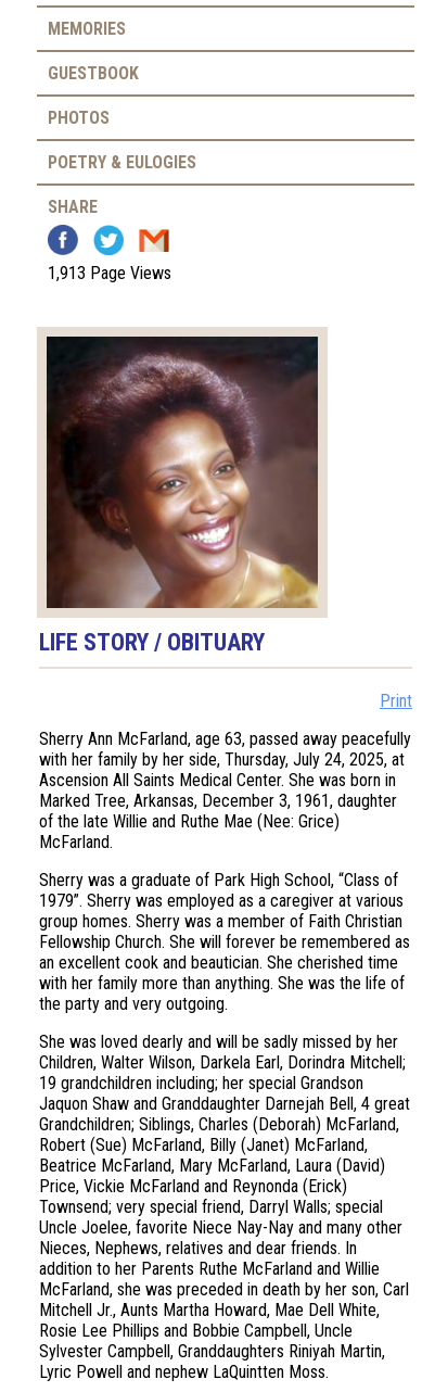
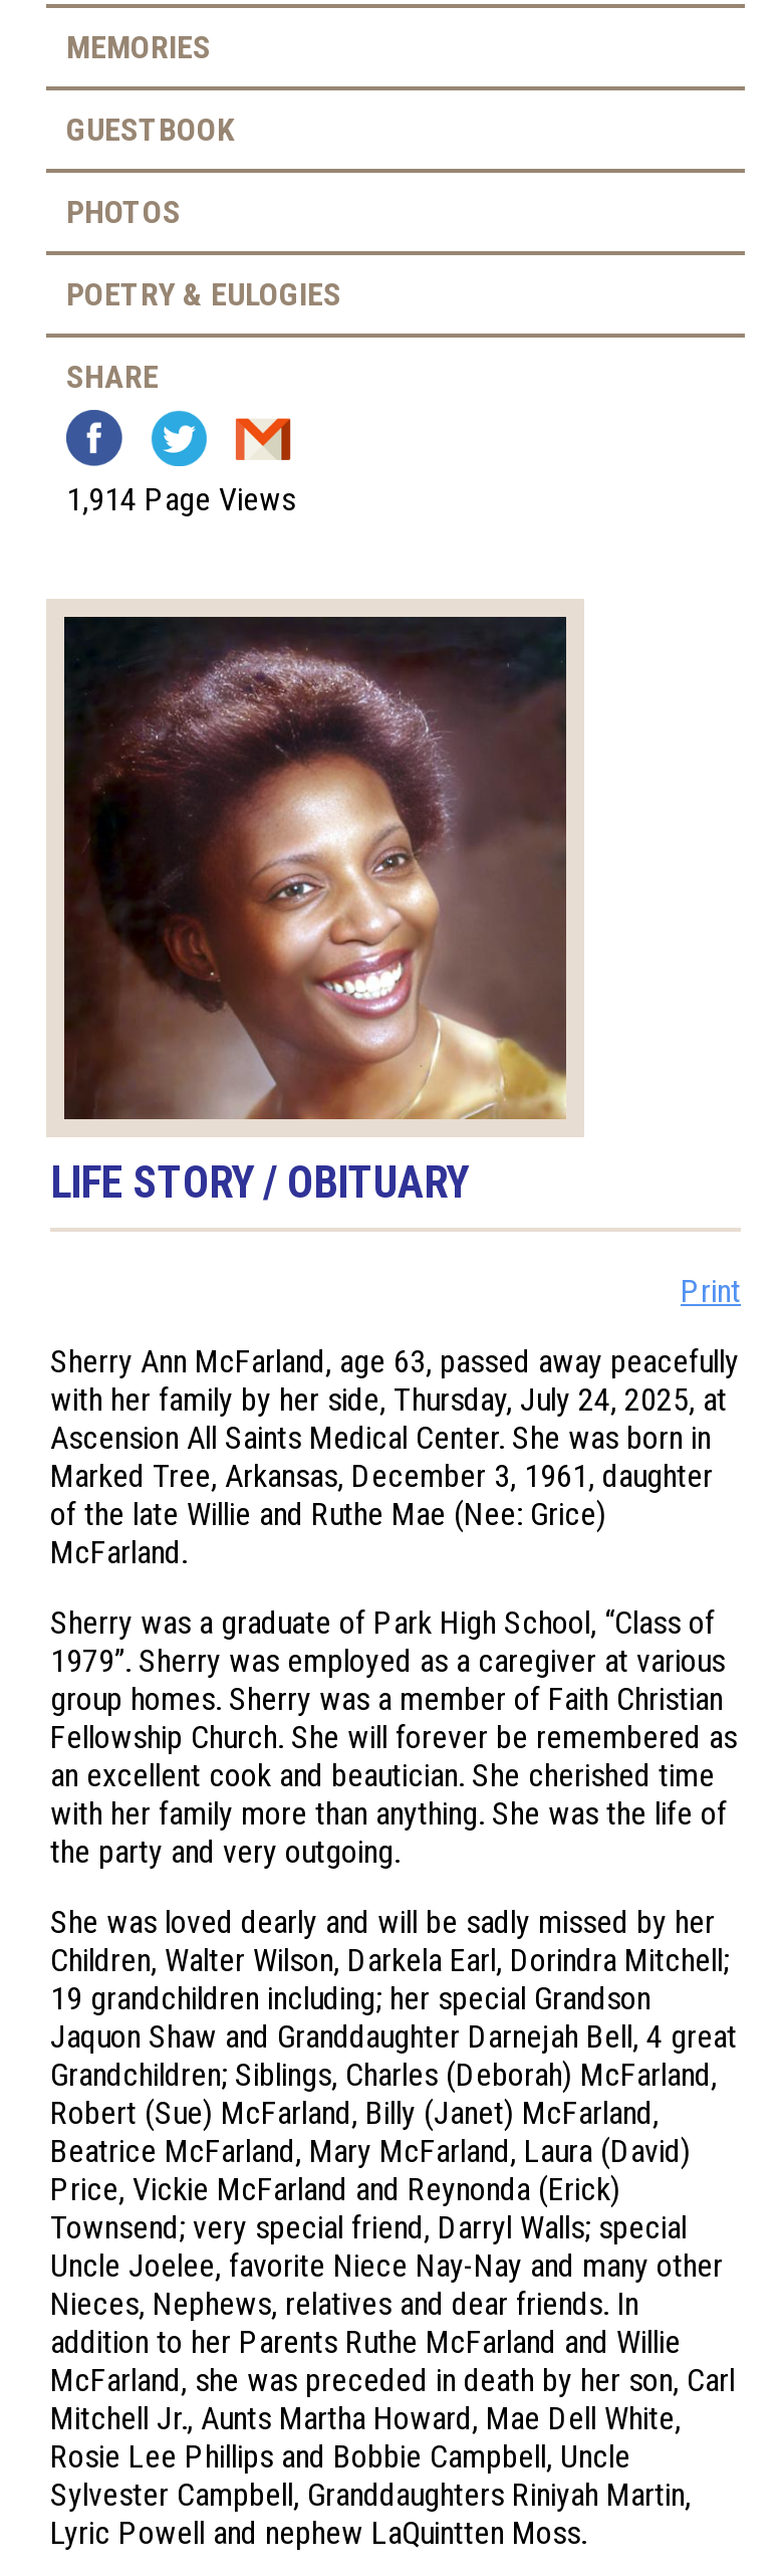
- 1,913 Page Views
+ 1,914 Page Views
